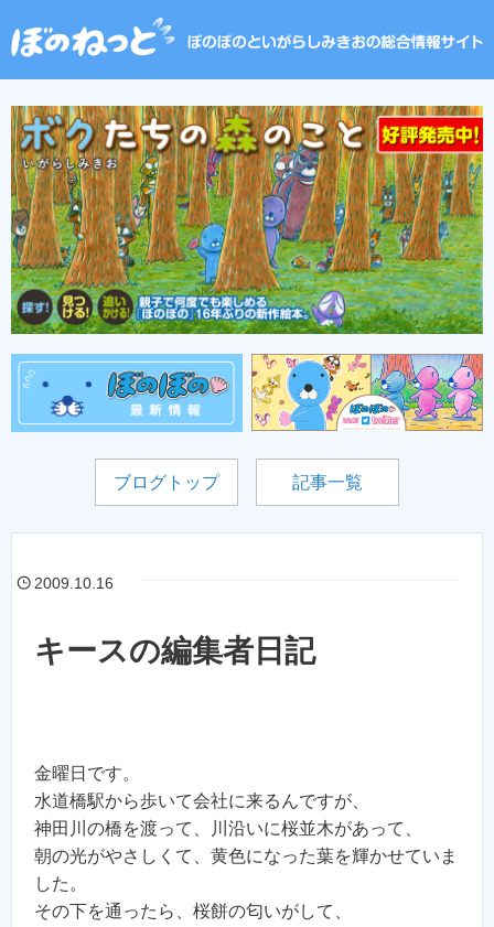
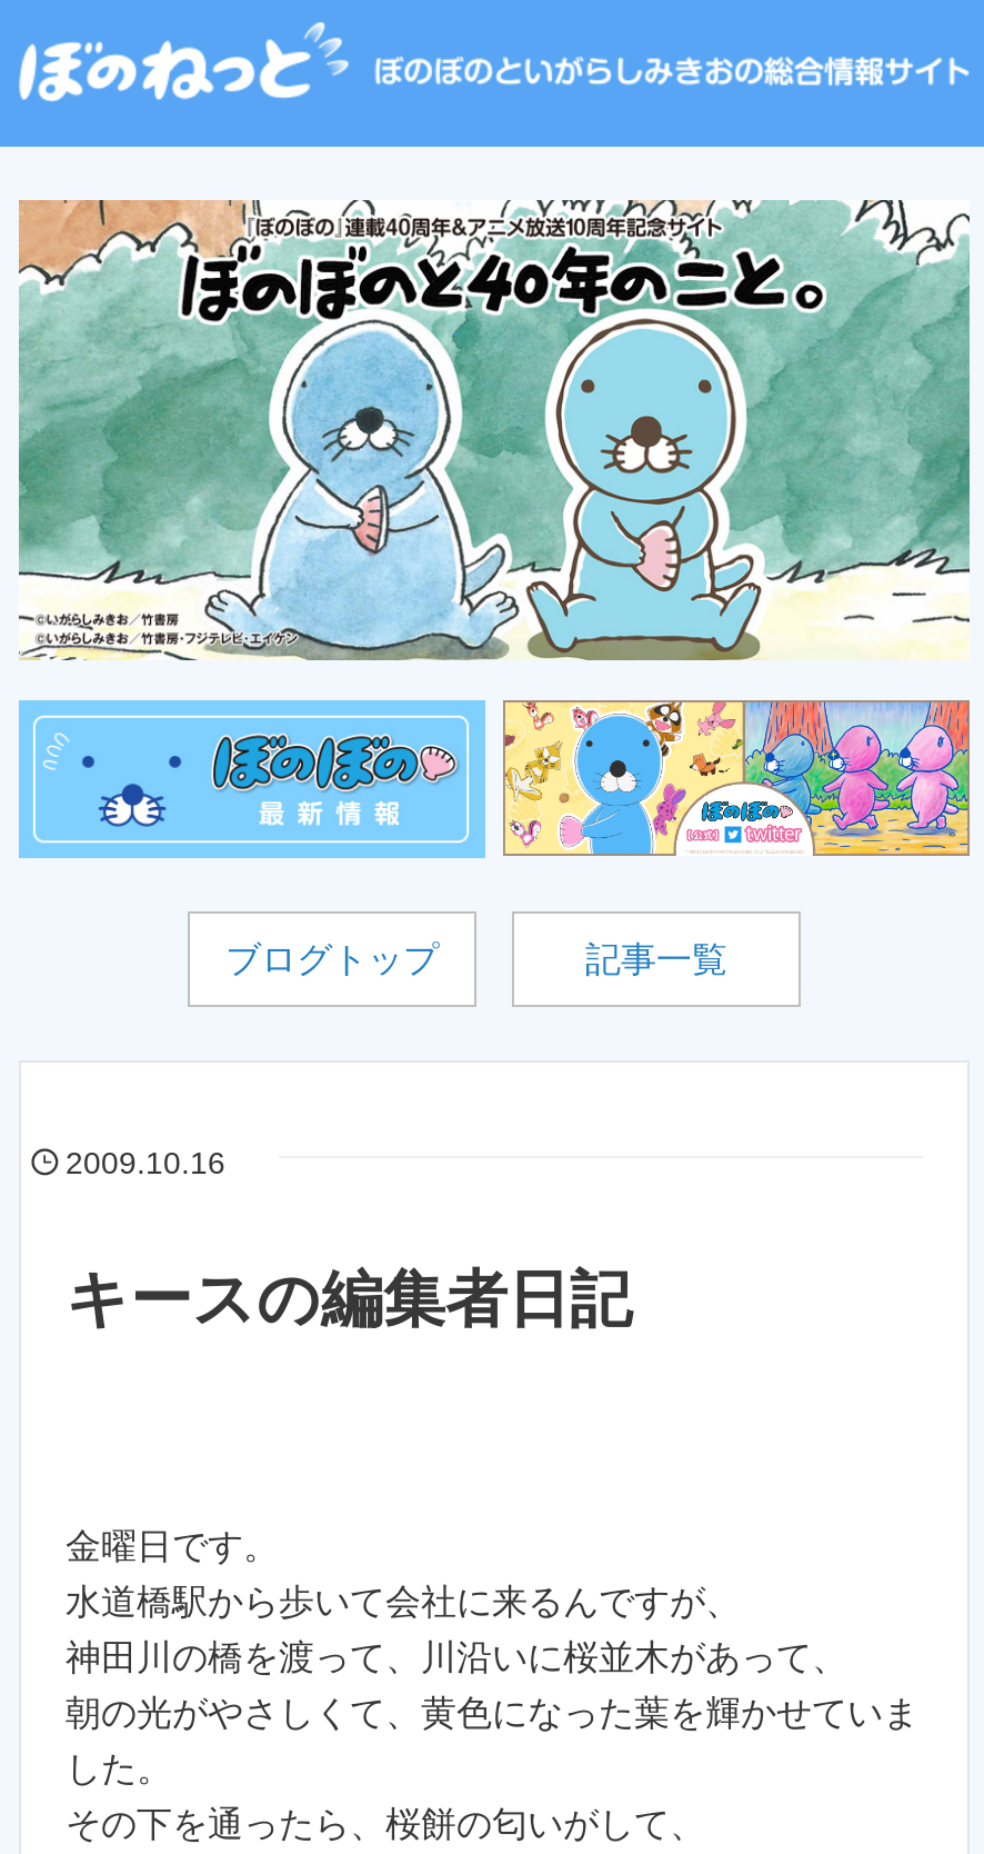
- [image]
+ [image]
